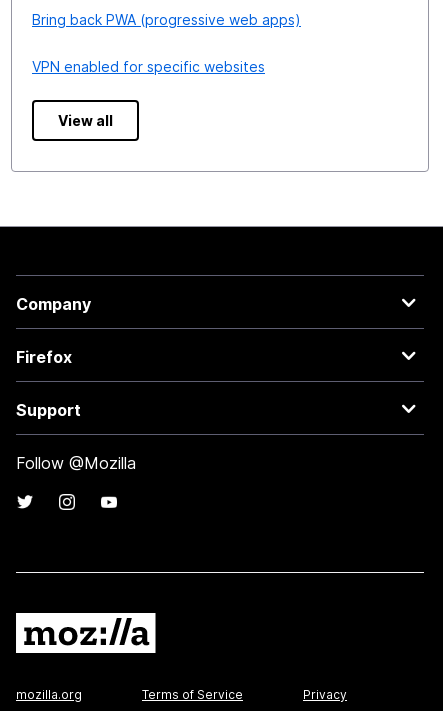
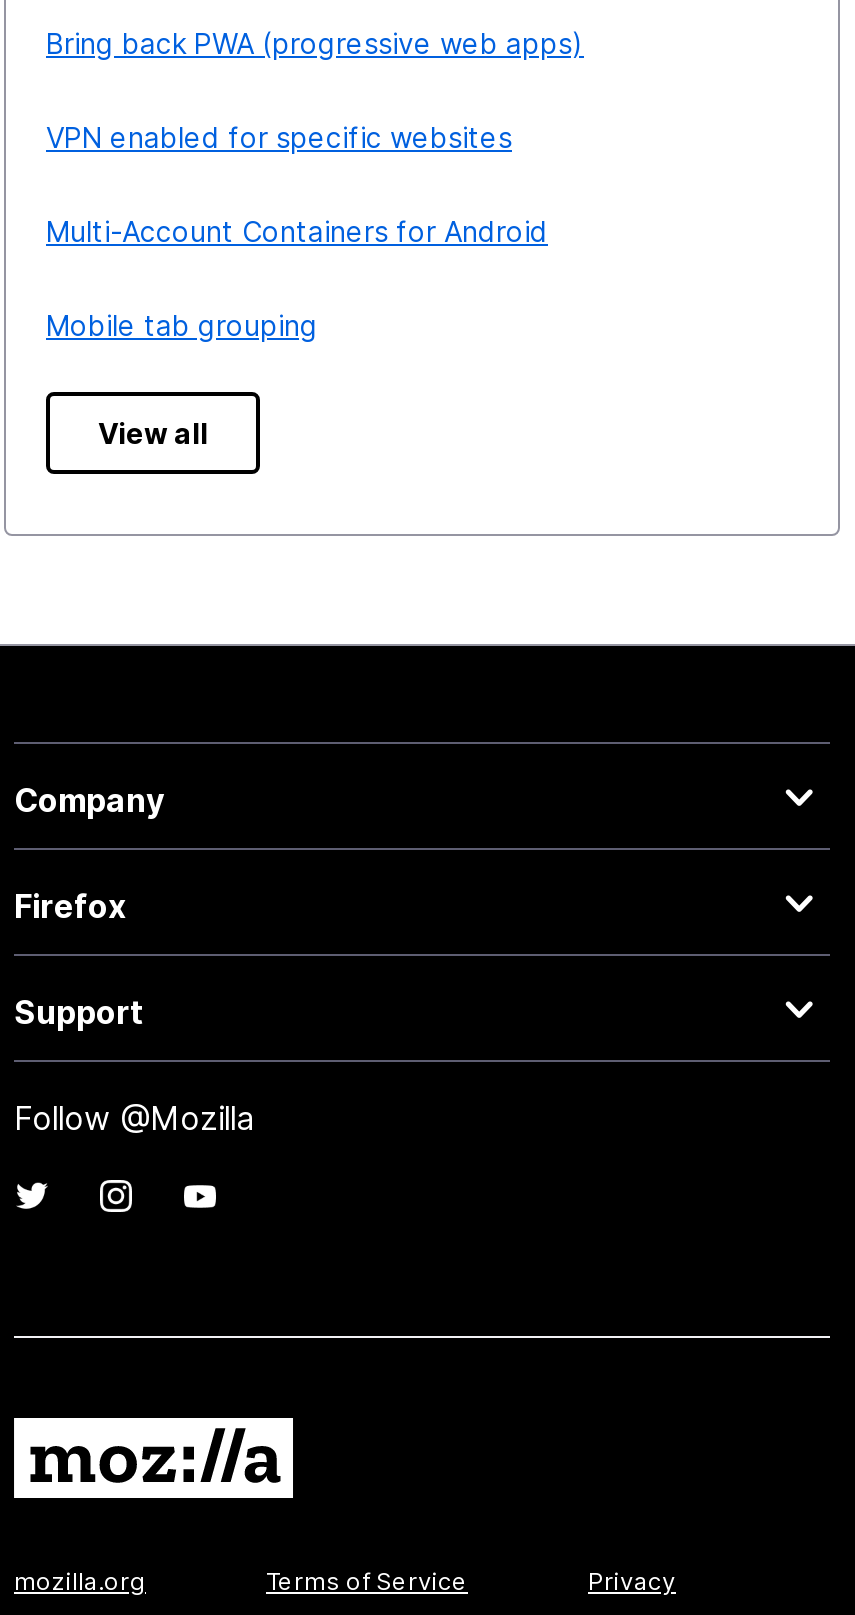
+ Multi-Account Containers for Android
+ Mobile tab grouping
